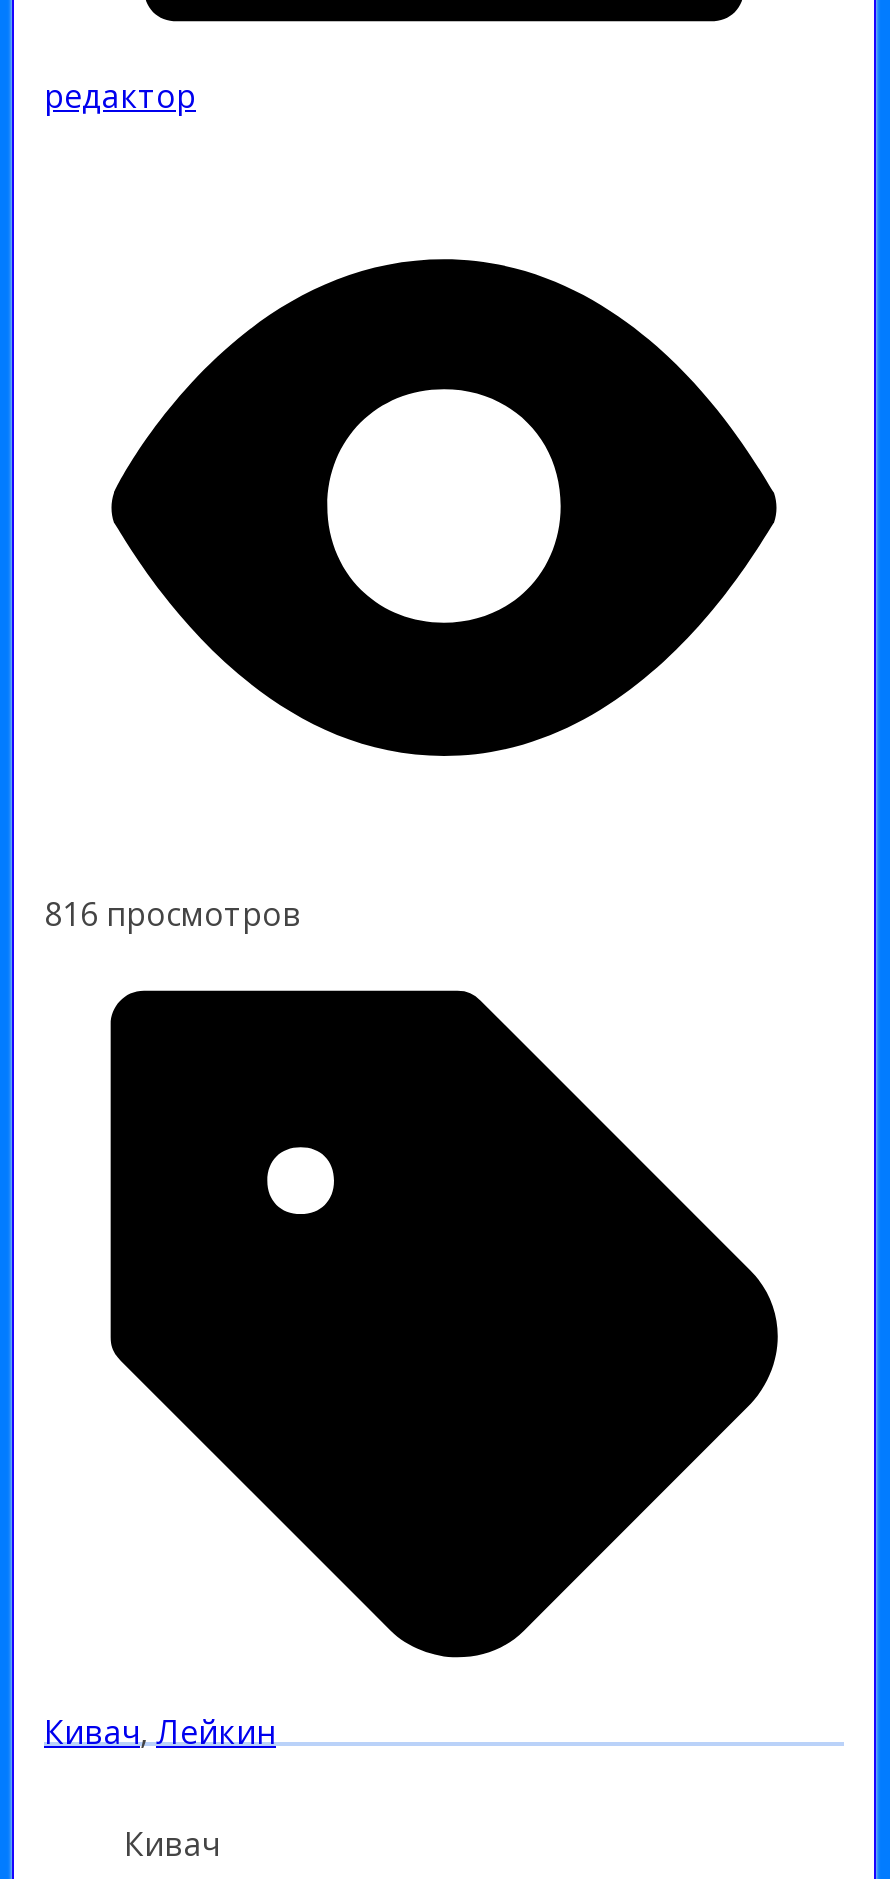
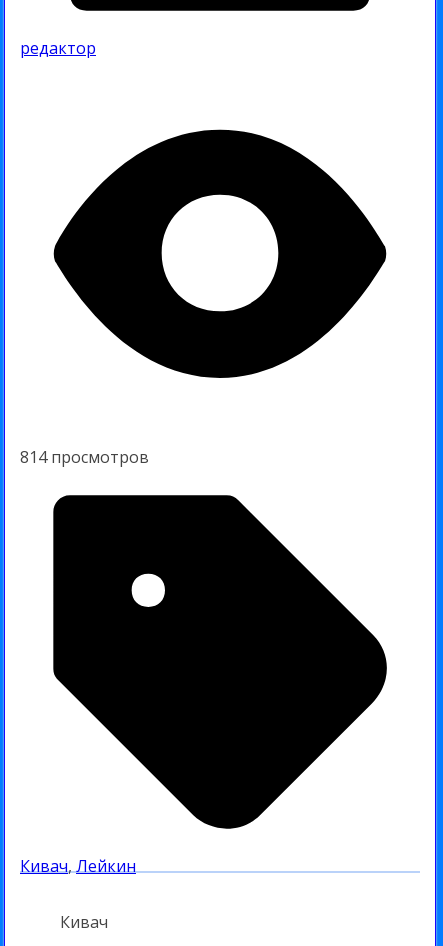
- 816 просмотров
+ 814 просмотров
